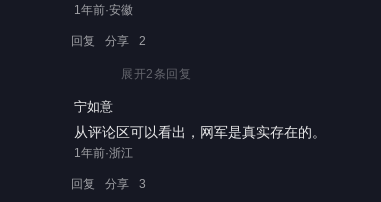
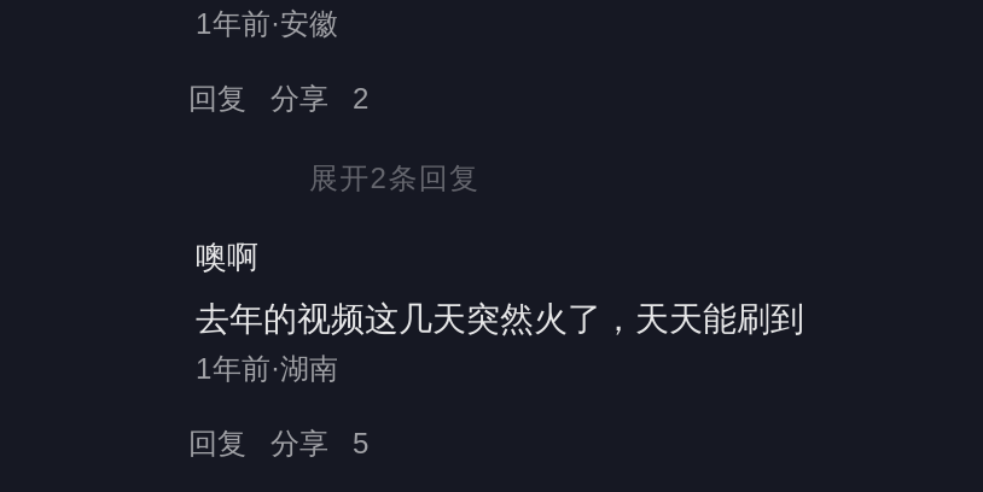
- 宁如意
+ 噢啊

- 从评论区可以看出，网军是真实存在的。
- 1年前·浙江
+ 去年的视频这几天突然火了，天天能刷到
+ 1年前·湖南

- 回复 分享 3
+ 回复 分享 5
